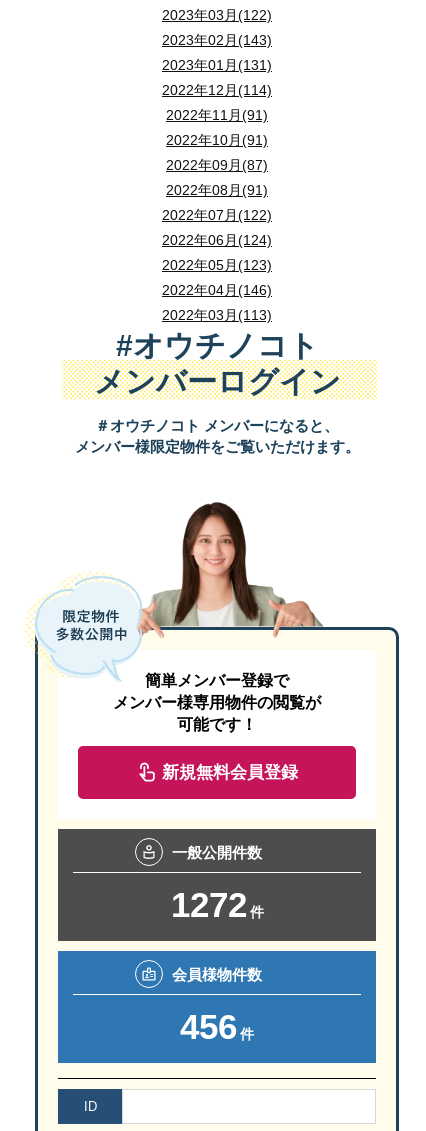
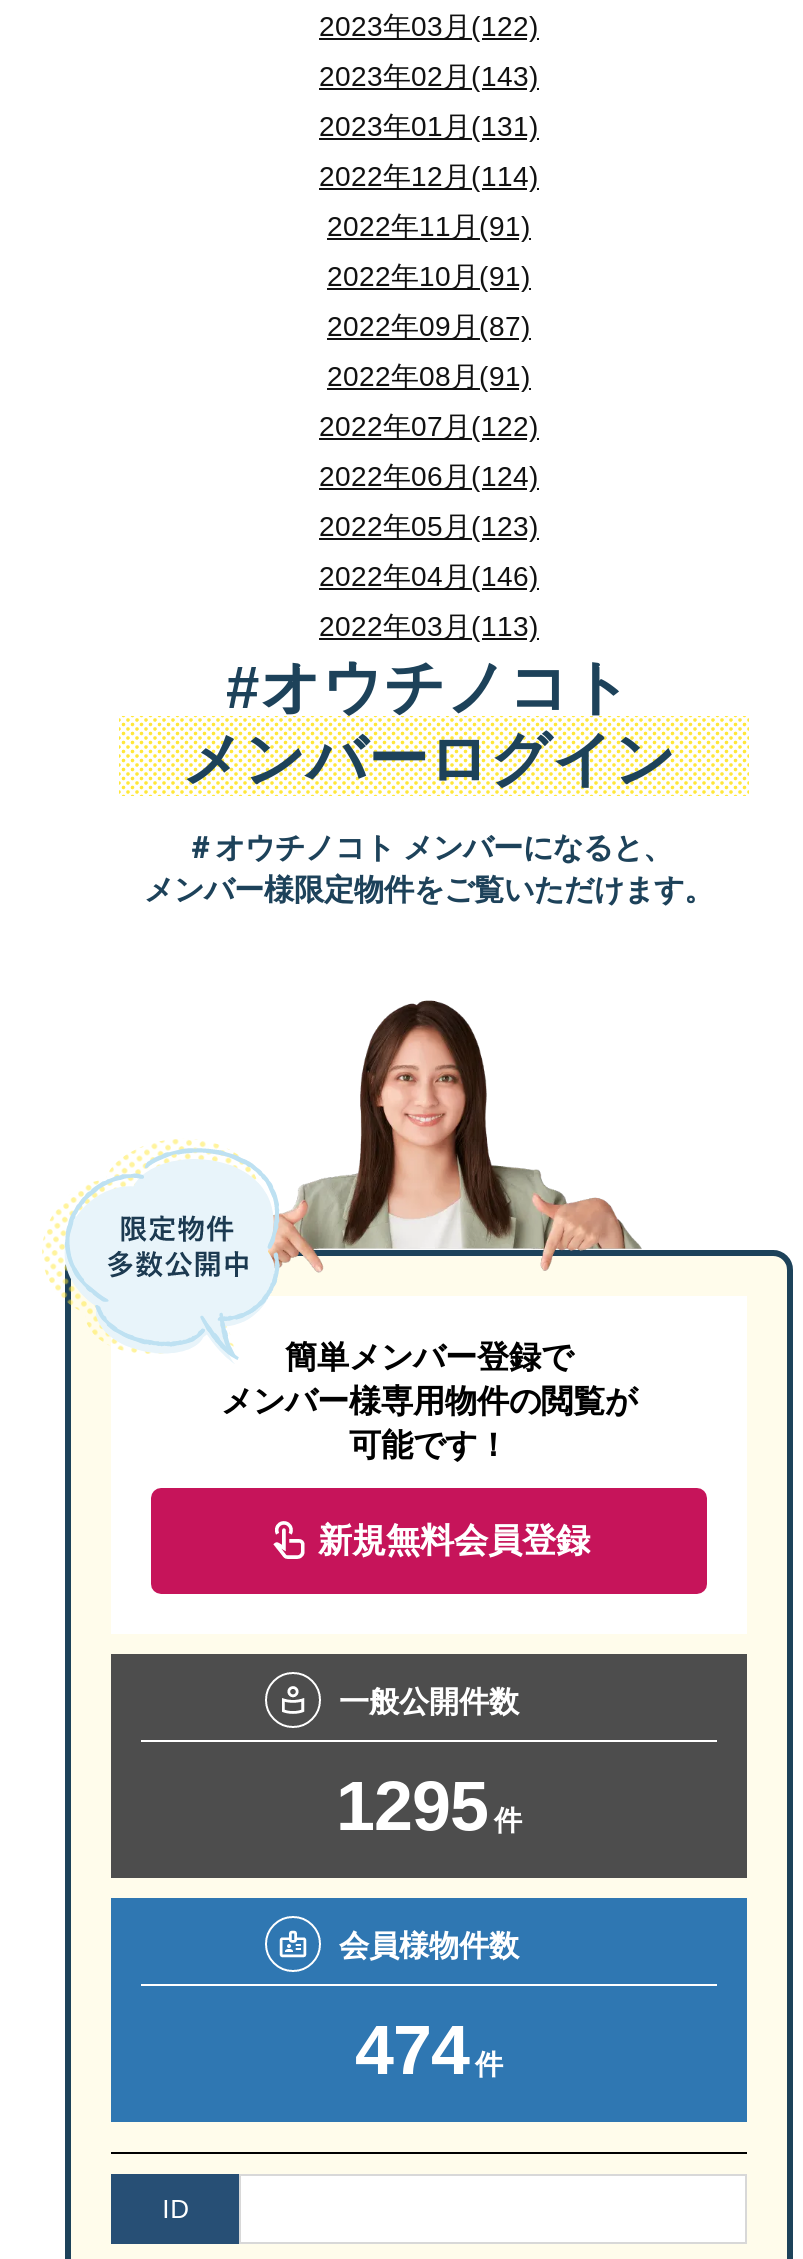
- 1272 件
+ 1295 件

- 456 件
+ 474 件
